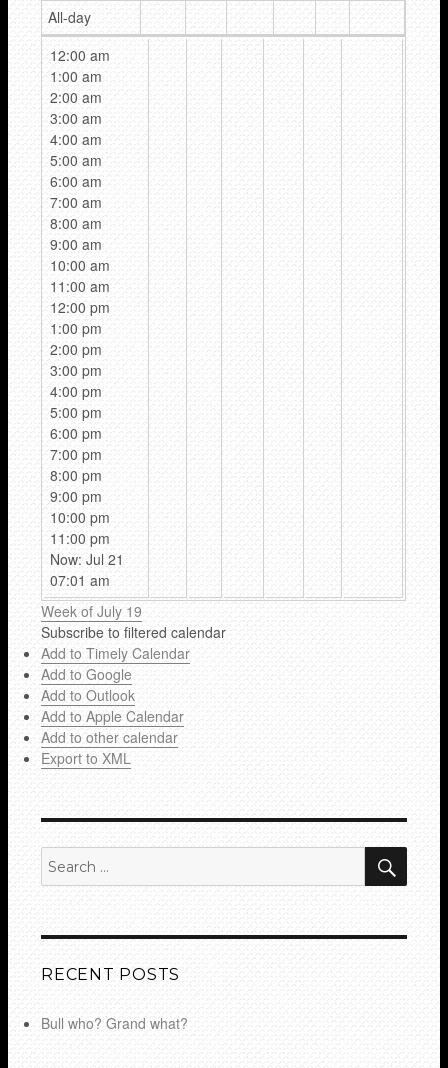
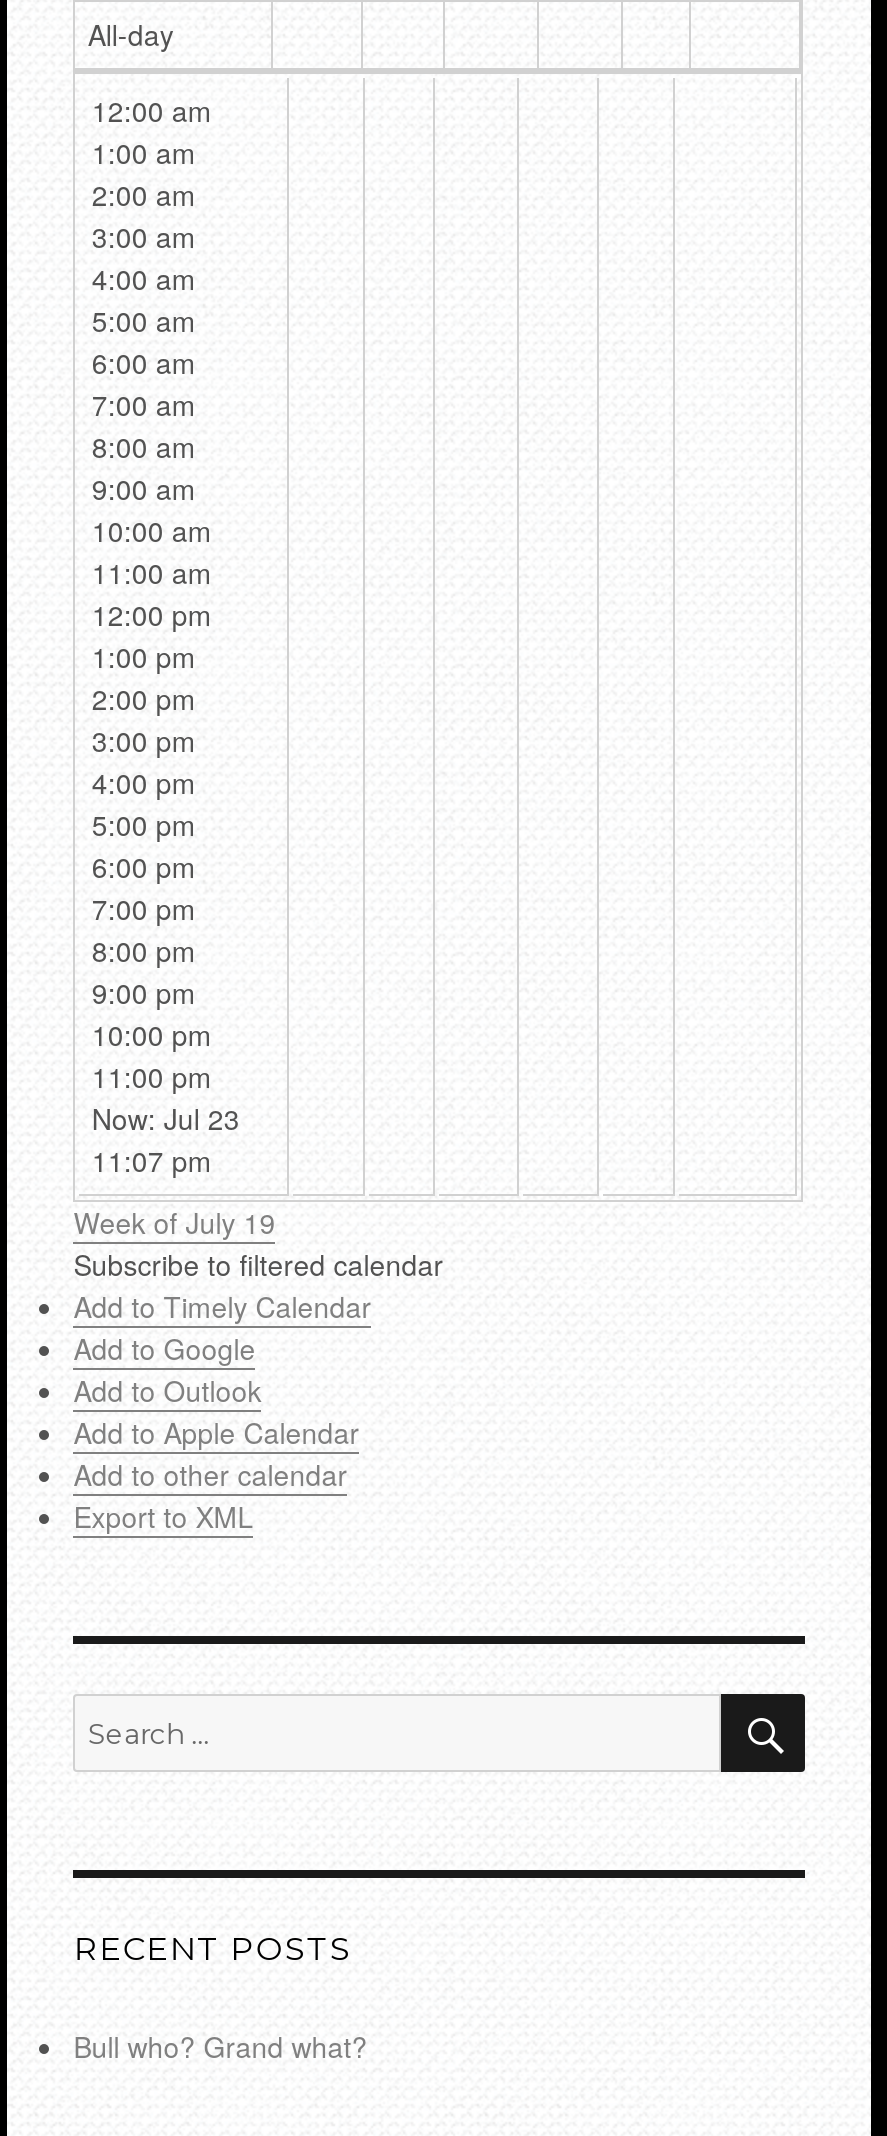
- Now: Jul 21
- 07:01 am
+ Now: Jul 23
+ 11:07 pm
